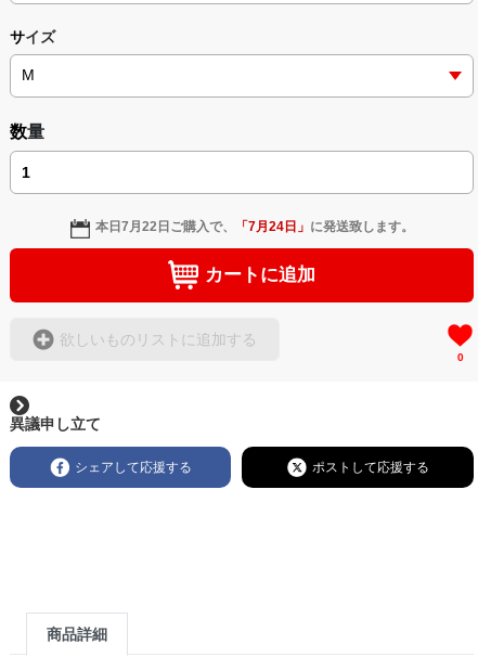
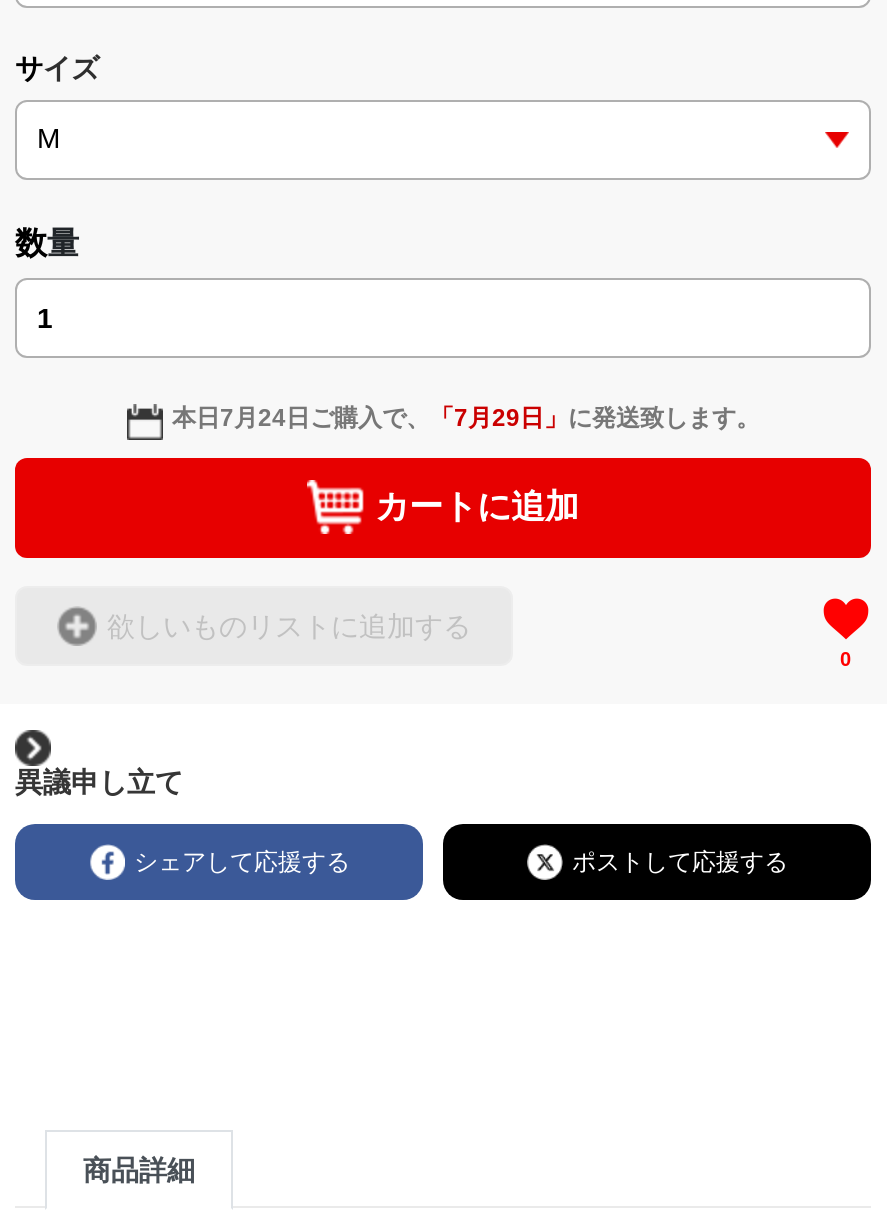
- 本日7月22日ご購入で、「7月24日」に発送致します。
+ 本日7月24日ご購入で、「7月29日」に発送致します。
